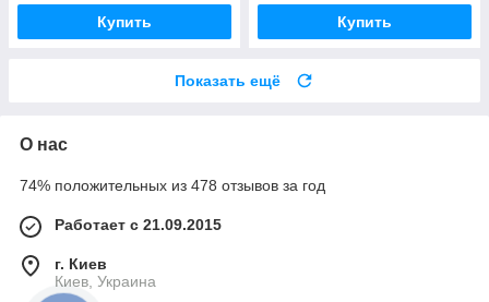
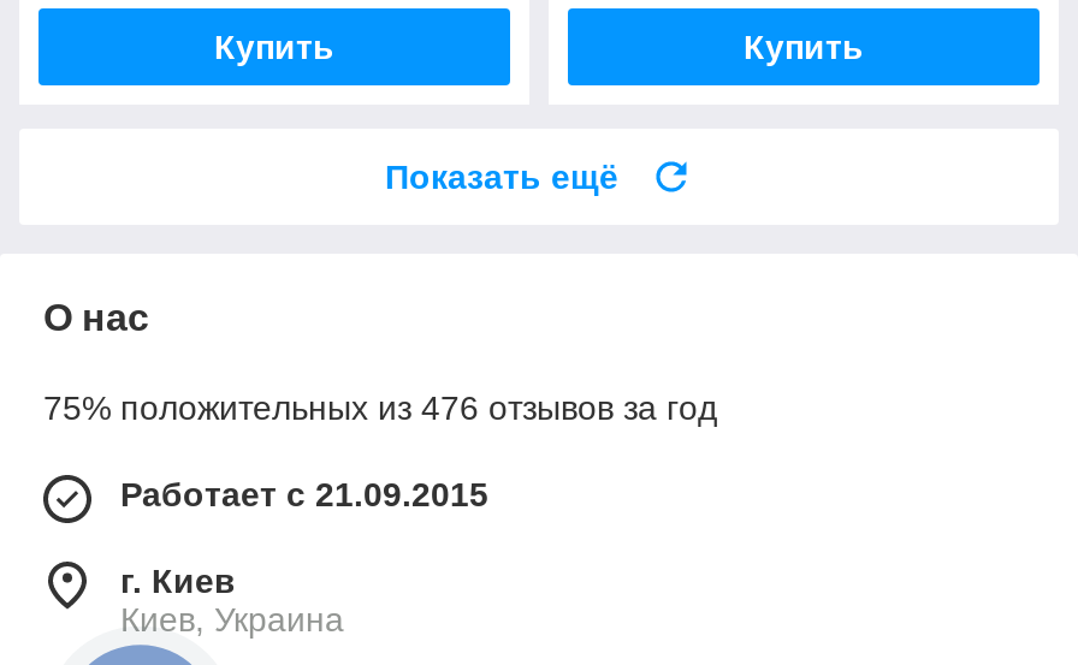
- 74% положительных из 478 отзывов за год
+ 75% положительных из 476 отзывов за год
